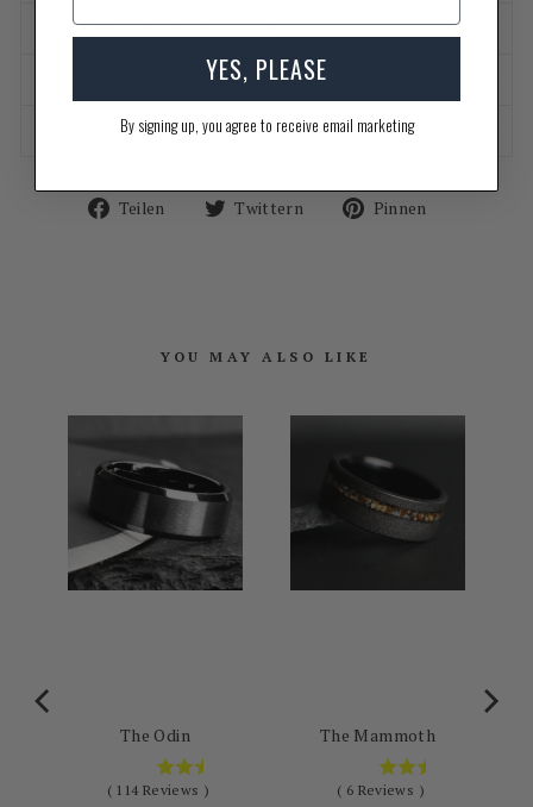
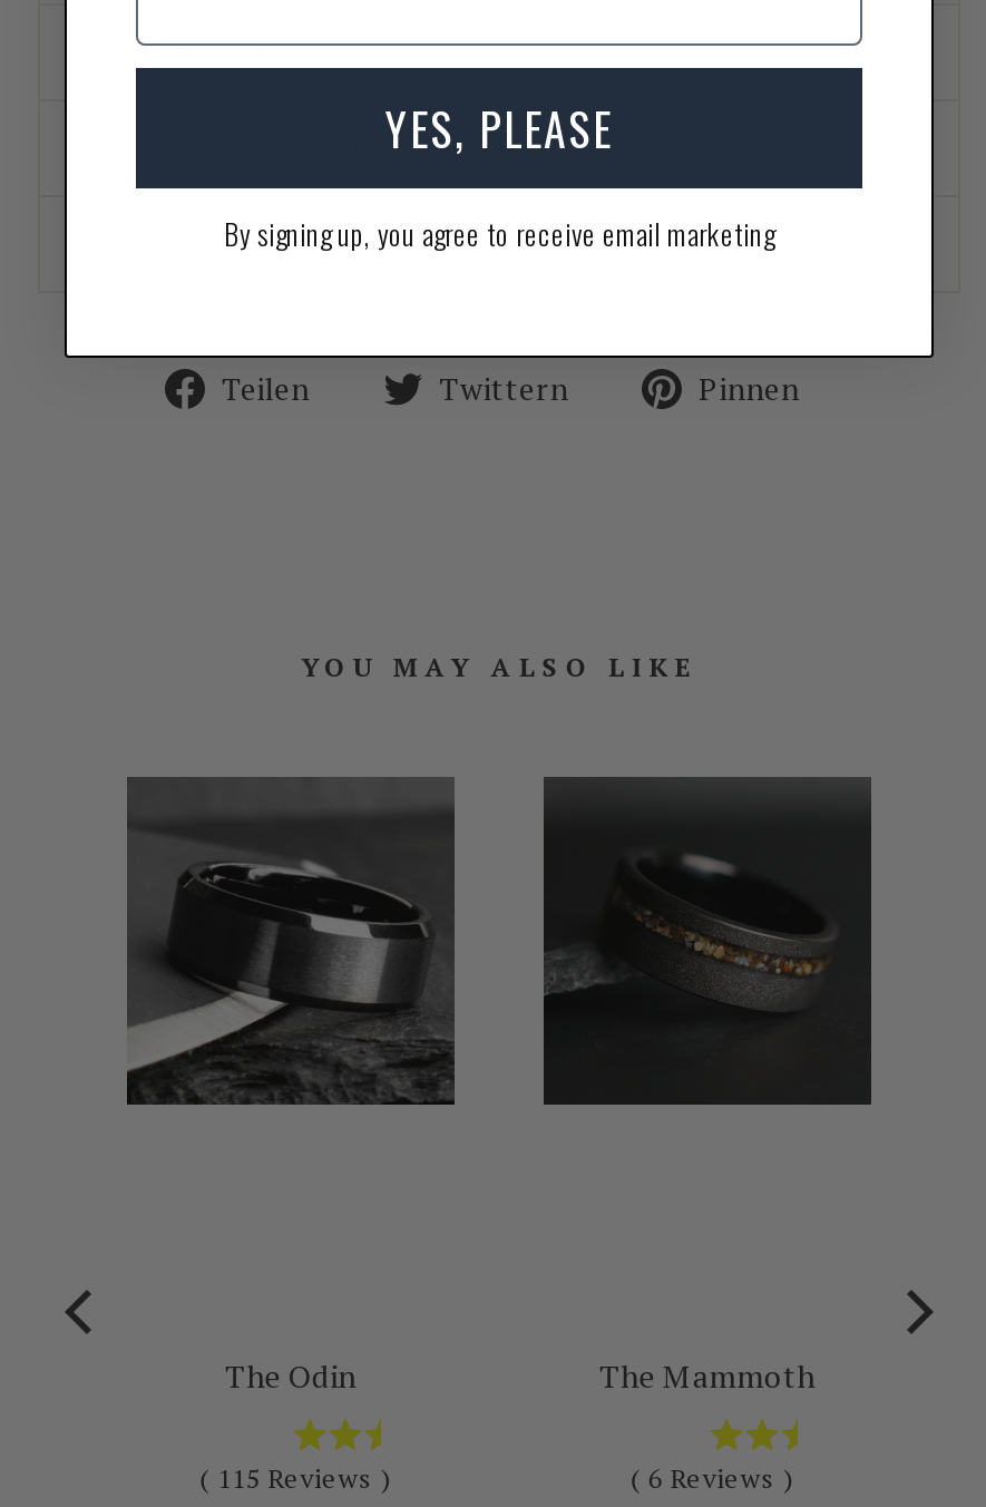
- ( 114 Reviews )
+ ( 115 Reviews )
